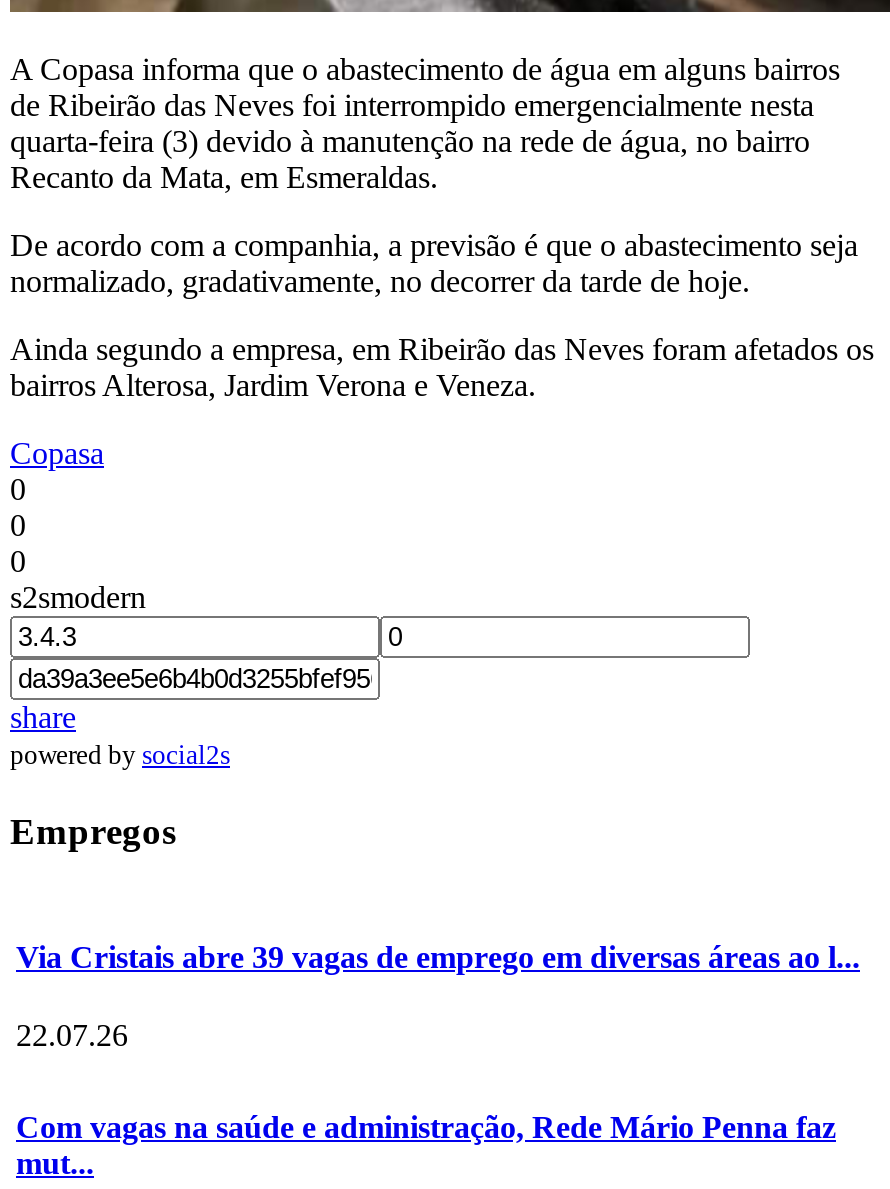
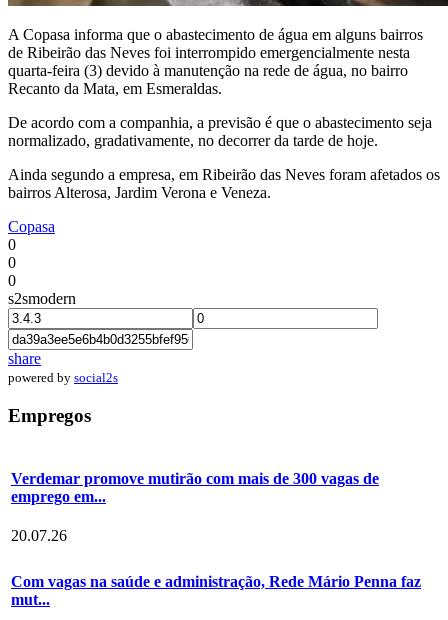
- Via Cristais abre 39 vagas de emprego em diversas áreas ao l...
+ Verdemar promove mutirão com mais de 300 vagas de
+ emprego em...

- 22.07.26
+ 20.07.26
